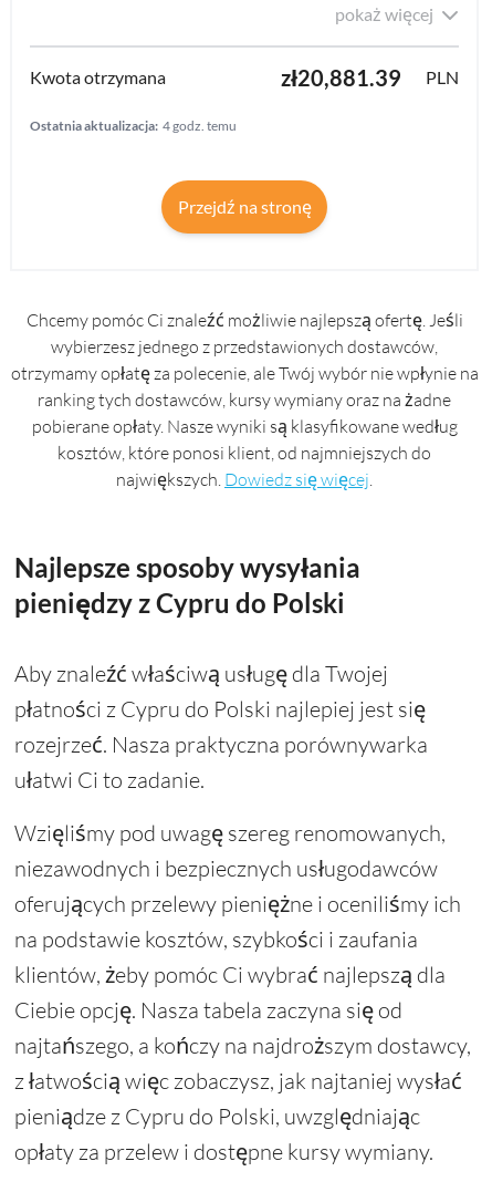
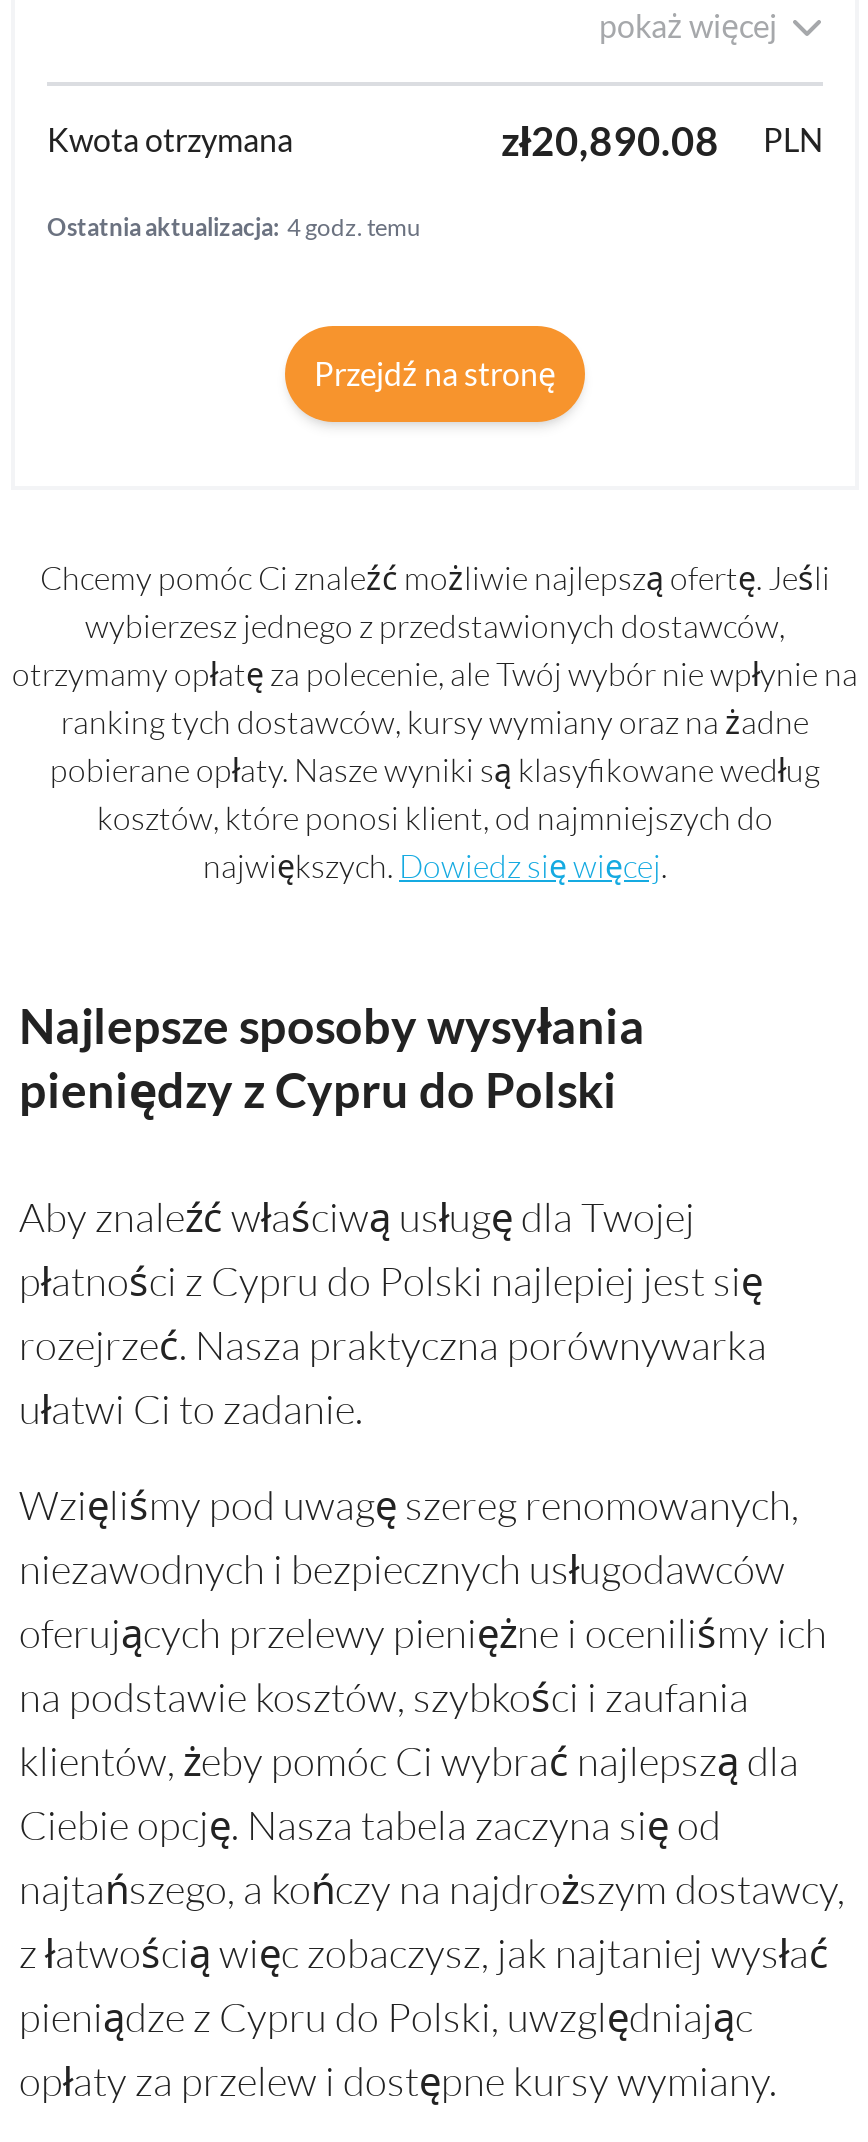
- zł20,881.39 PLN
+ zł20,890.08 PLN
